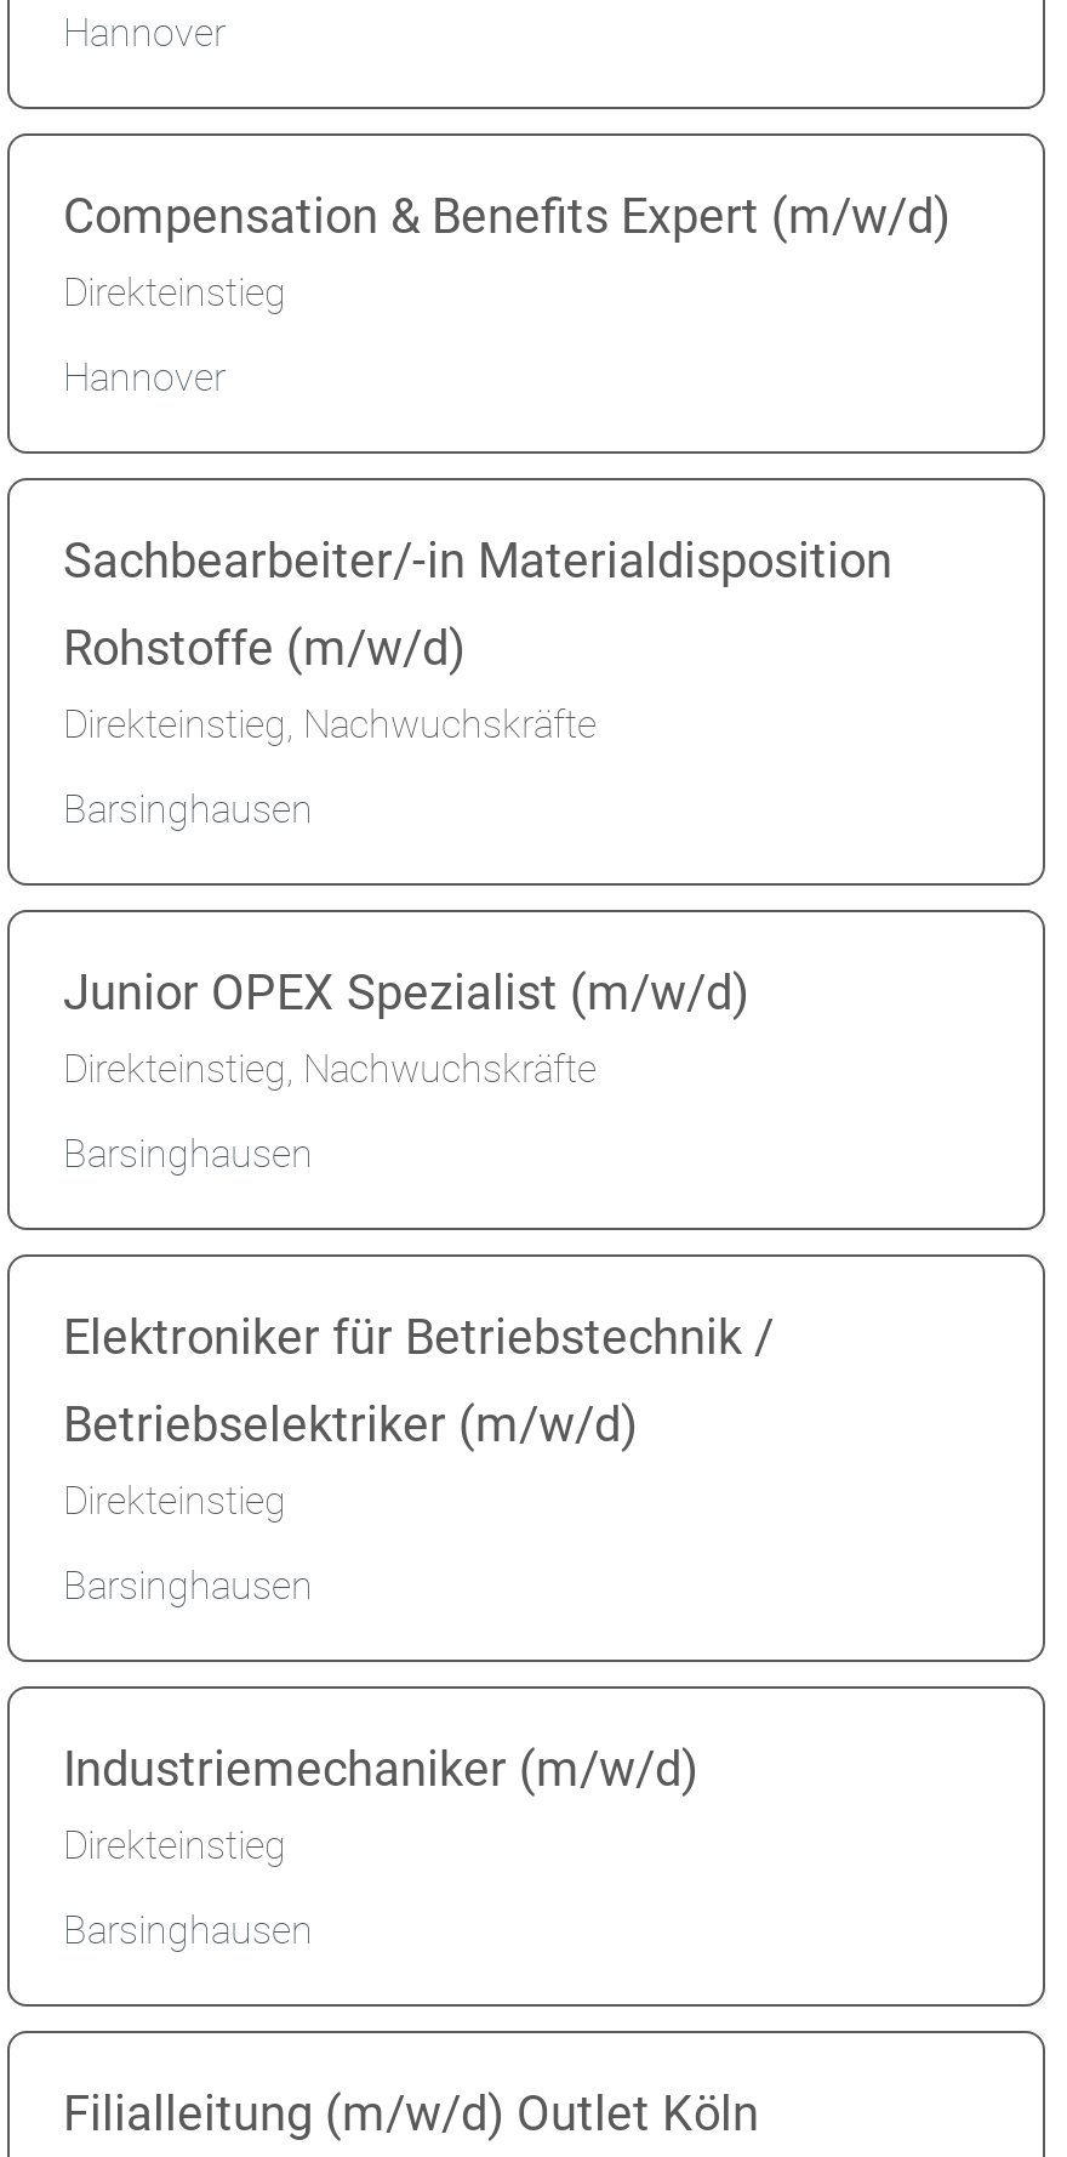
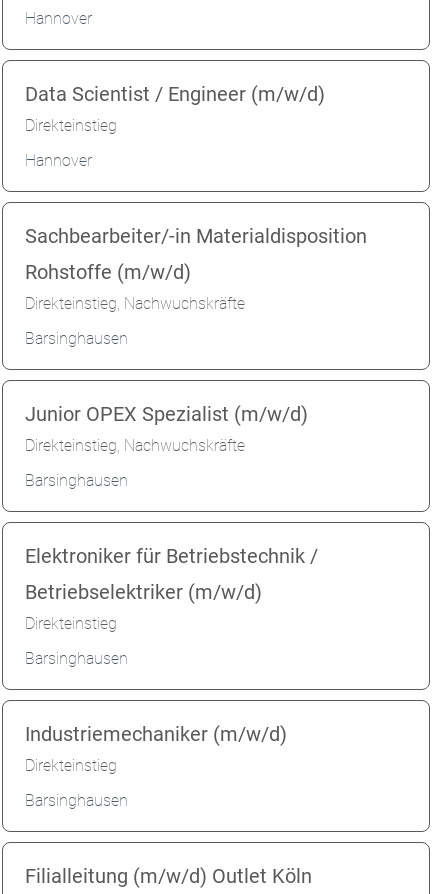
- Compensation & Benefits Expert (m/w/d)
+ Data Scientist / Engineer (m/w/d)
